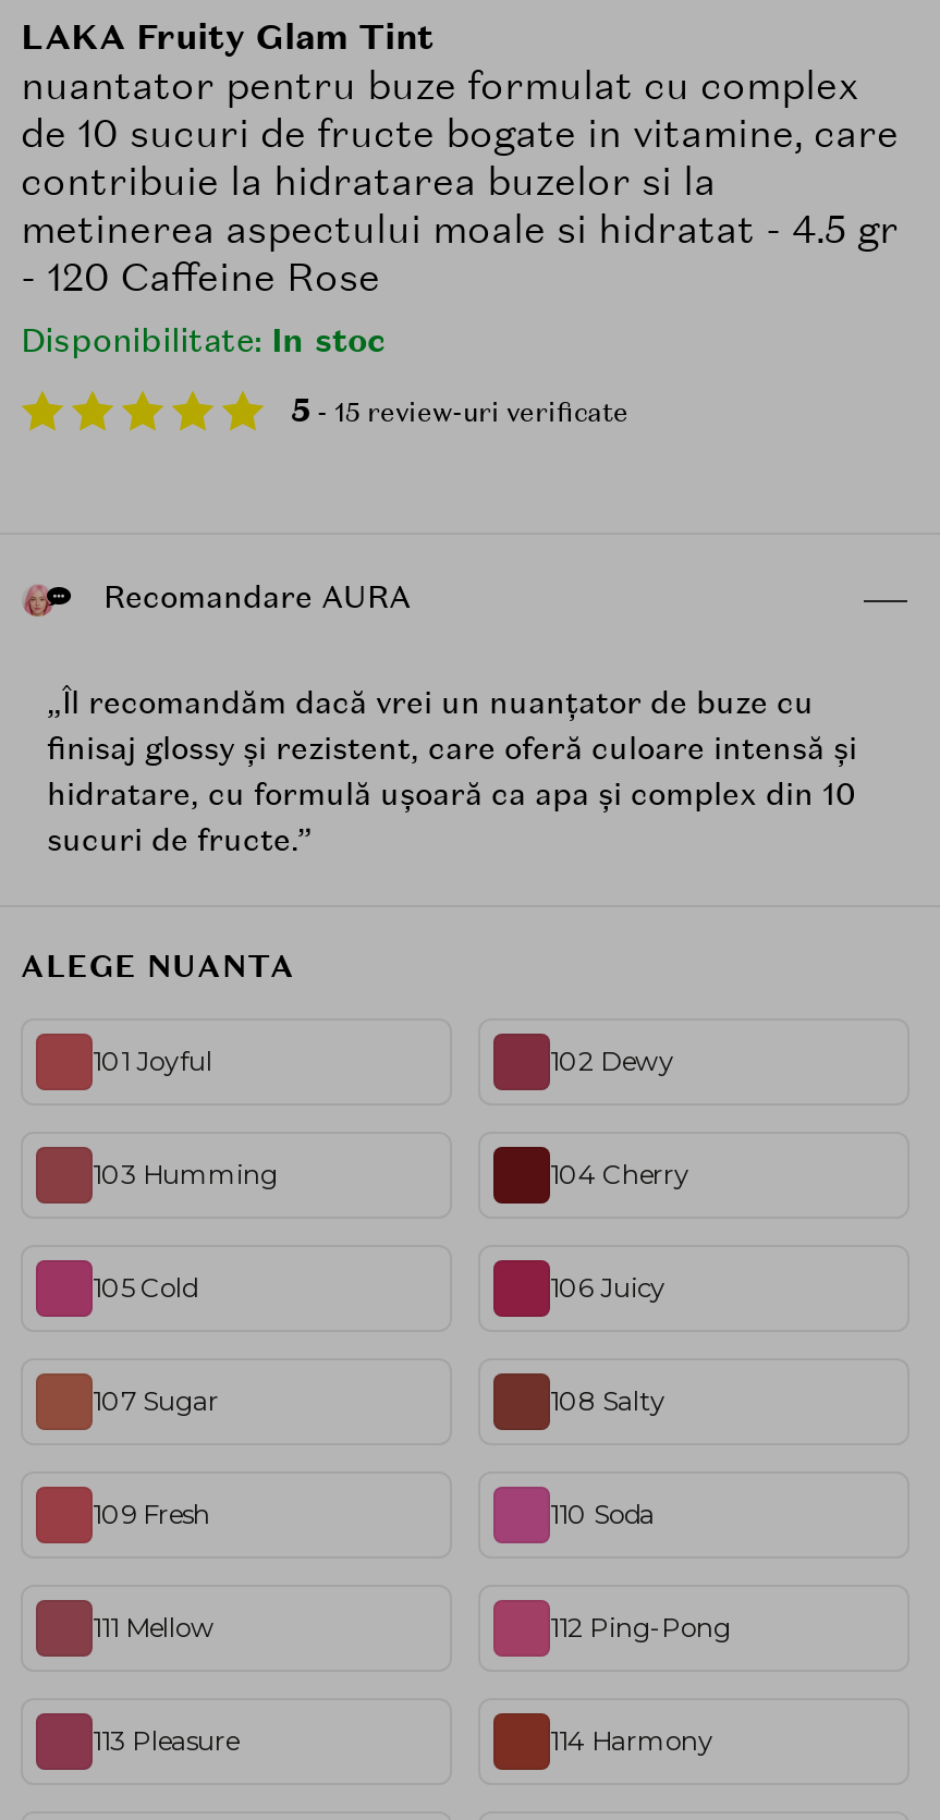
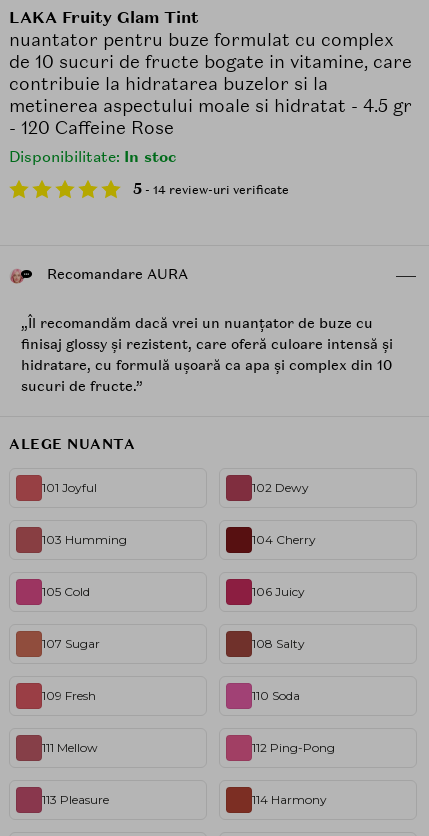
- 5 - 15 review-uri verificate
+ 5 - 14 review-uri verificate
